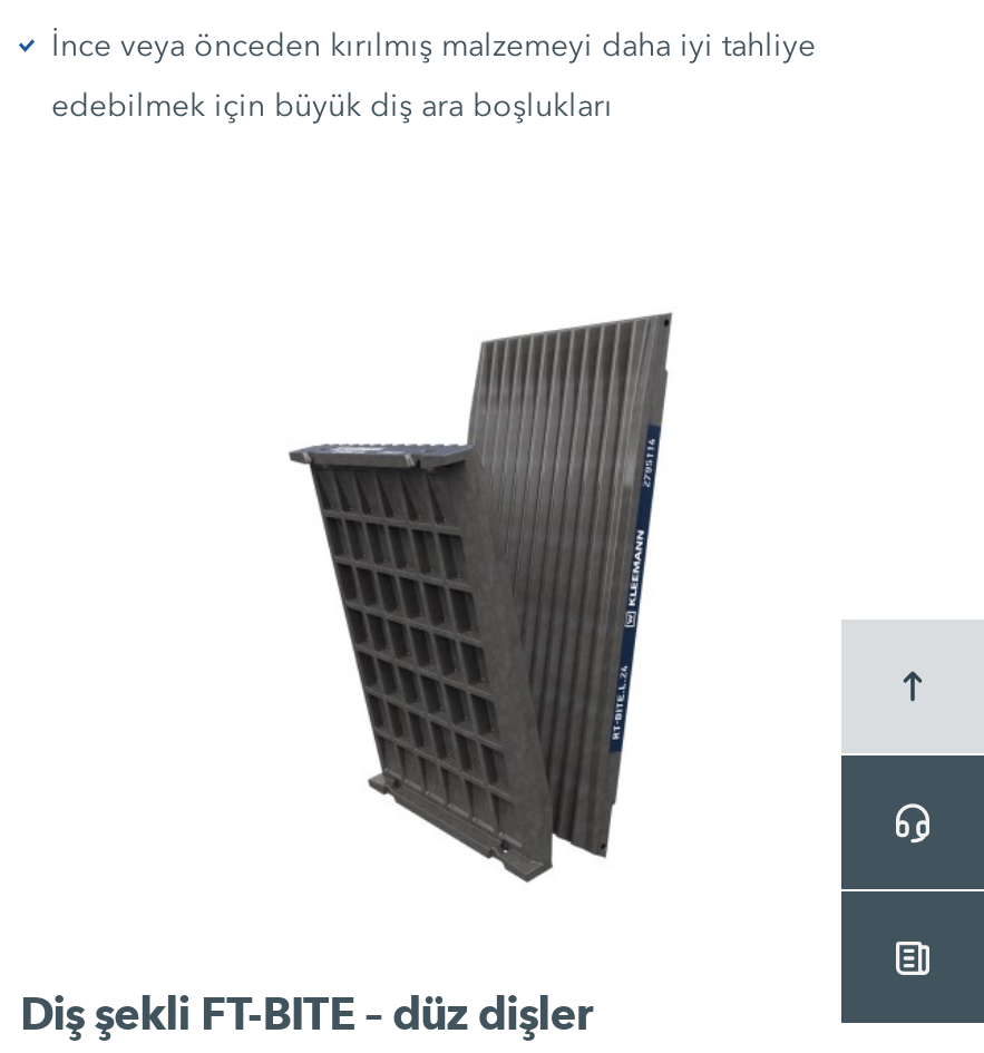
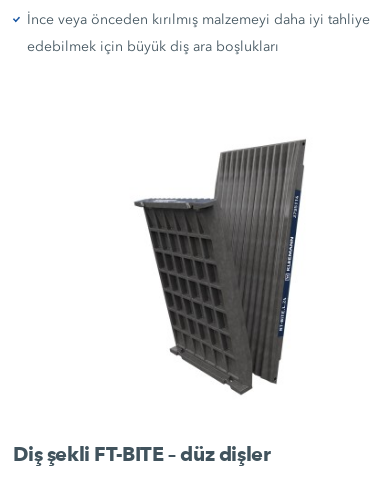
- [image]
